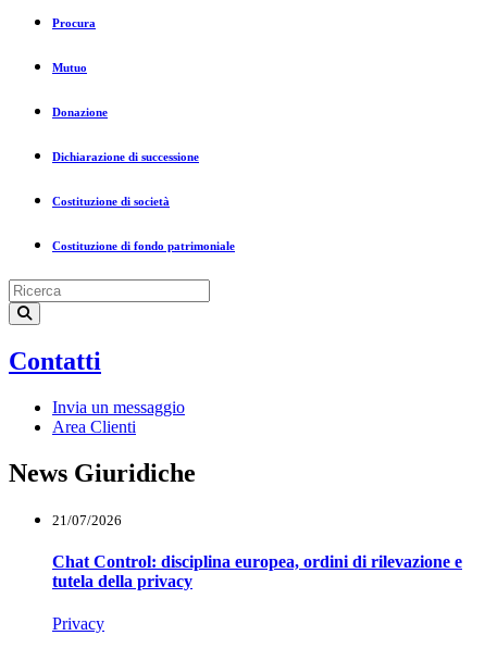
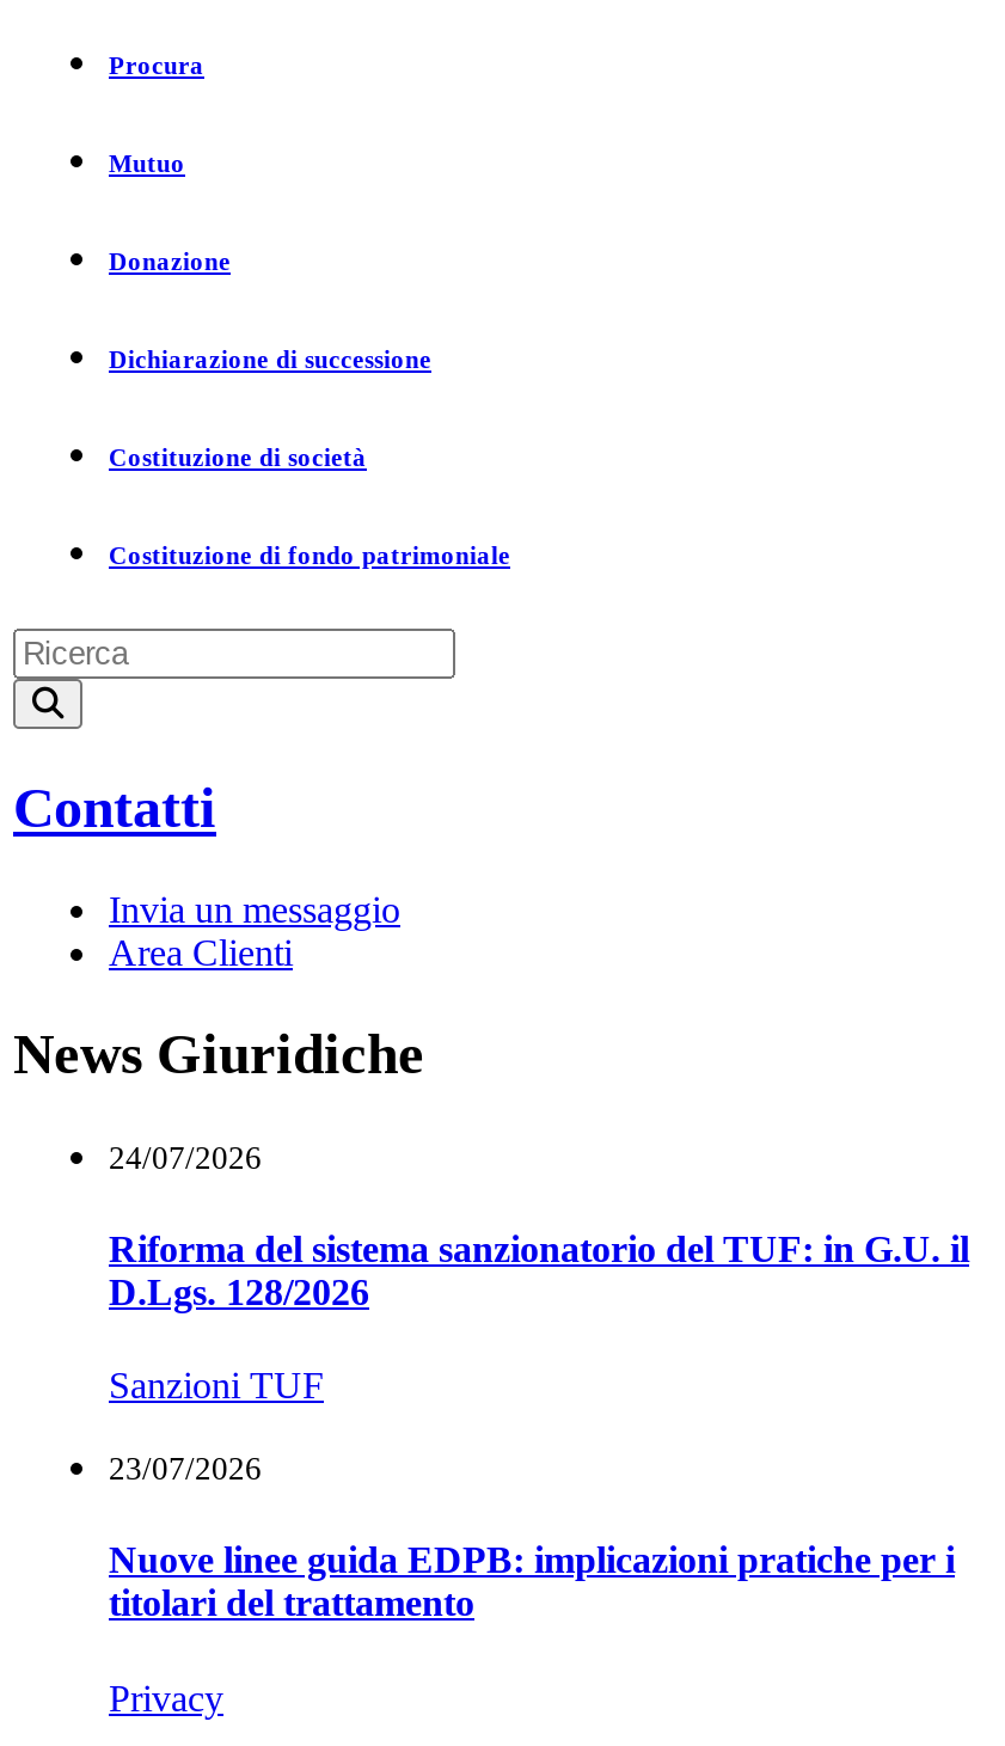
- 21/07/2026
- Chat Control: disciplina europea, ordini di rilevazione e
- tutela della privacy
+ 24/07/2026
+ Riforma del sistema sanzionatorio del TUF: in G.U. il
+ D.Lgs. 128/2026
+ Sanzioni TUF
+ 23/07/2026
+ Nuove linee guida EDPB: implicazioni pratiche per i
+ titolari del trattamento
